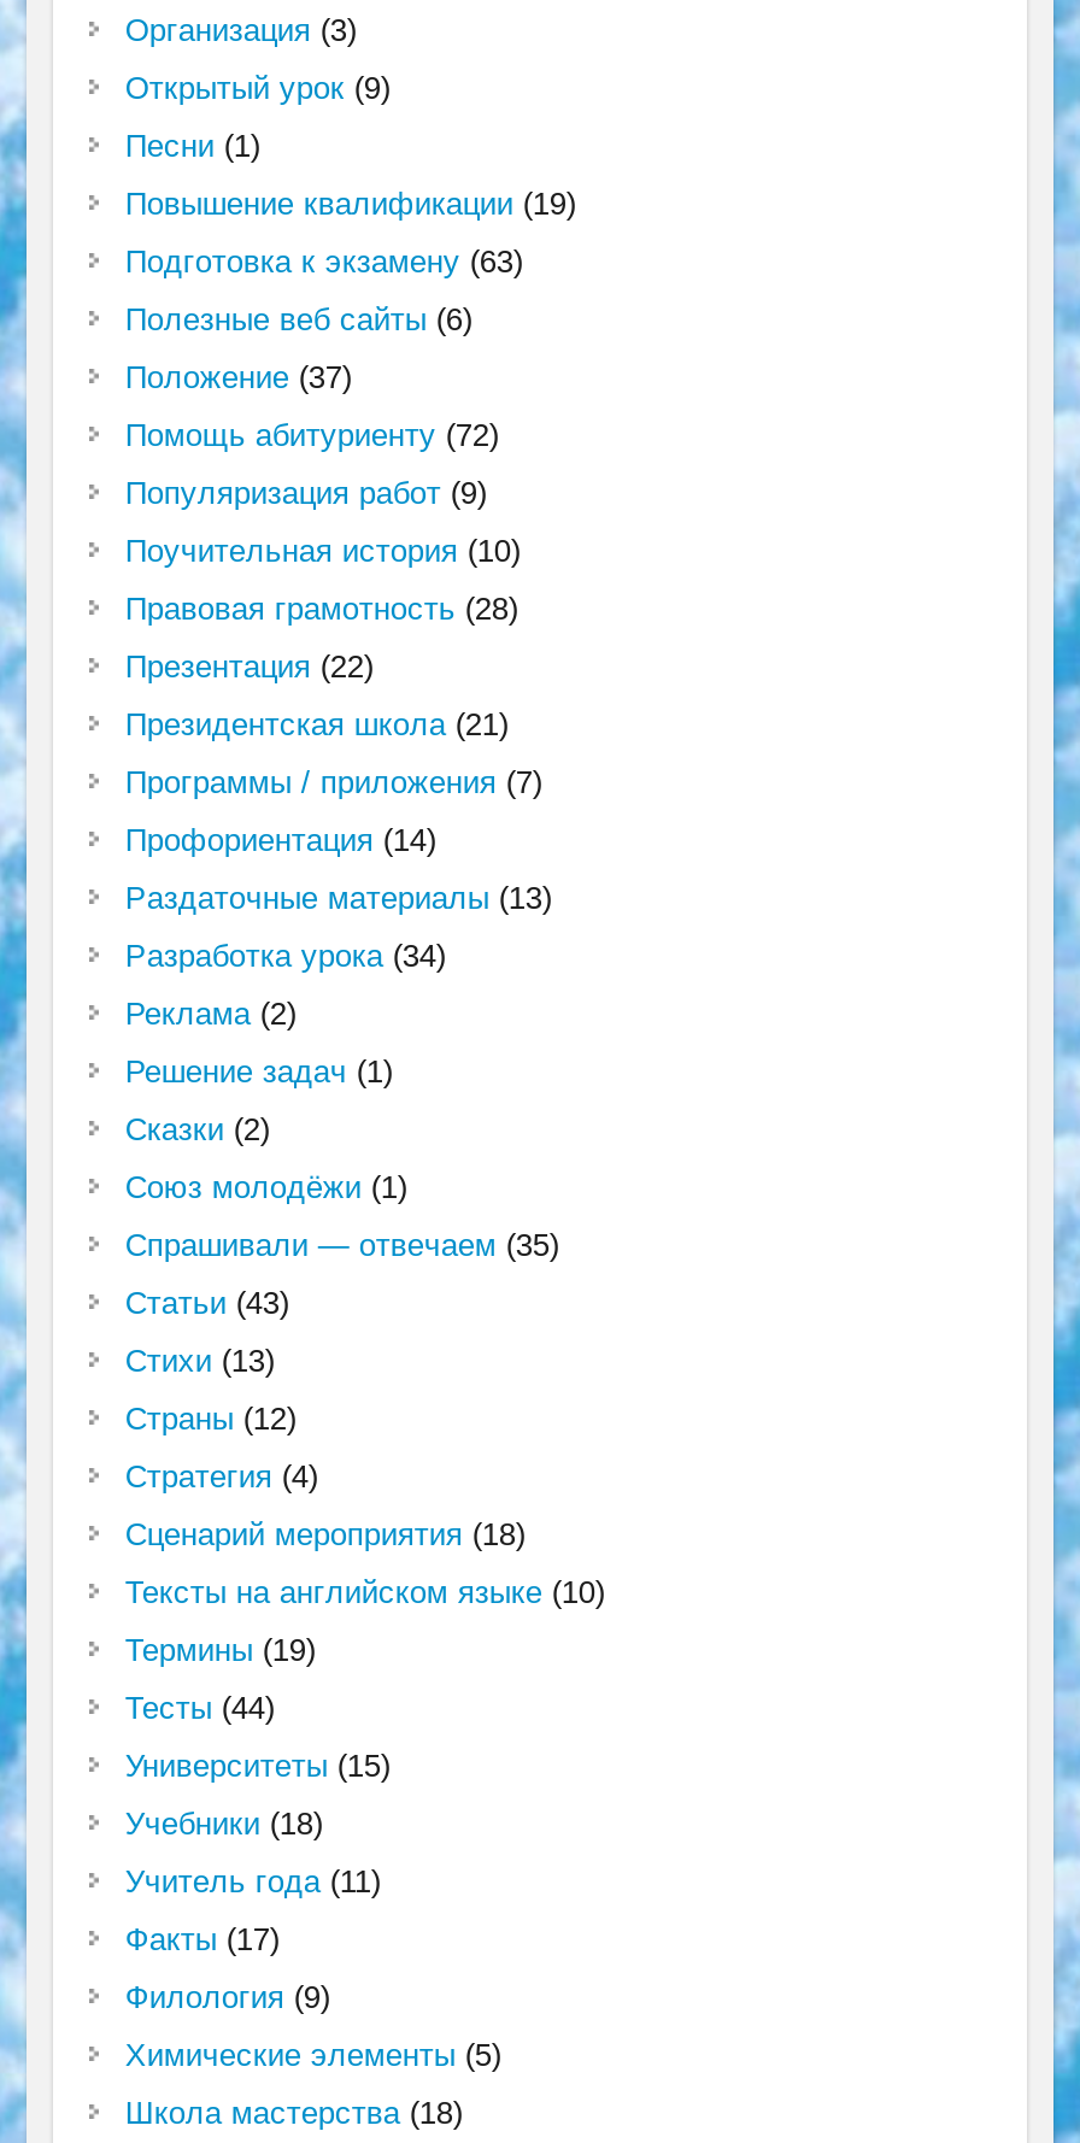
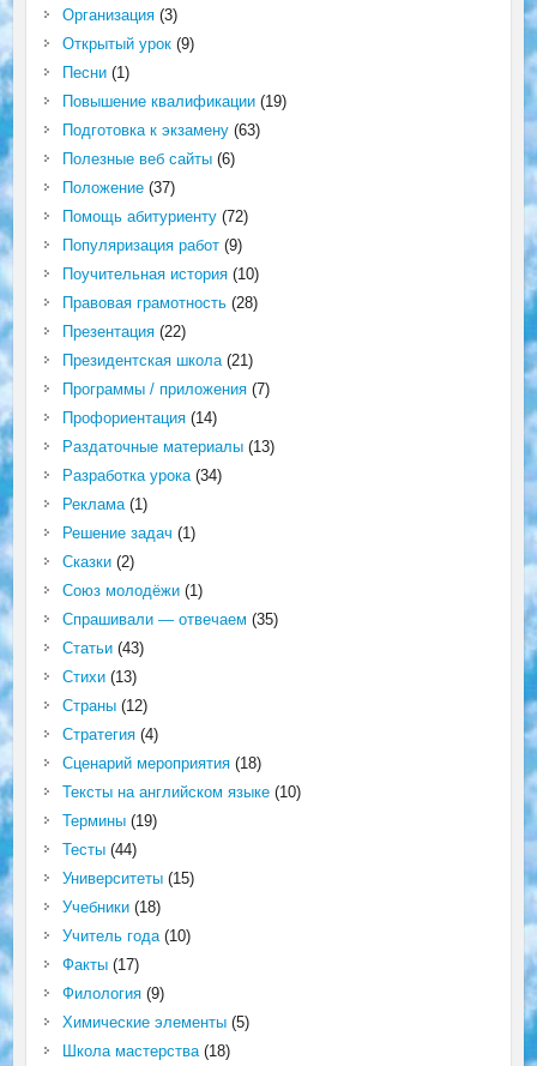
- Реклама (2)
+ Реклама (1)

- Учитель года (11)
+ Учитель года (10)
